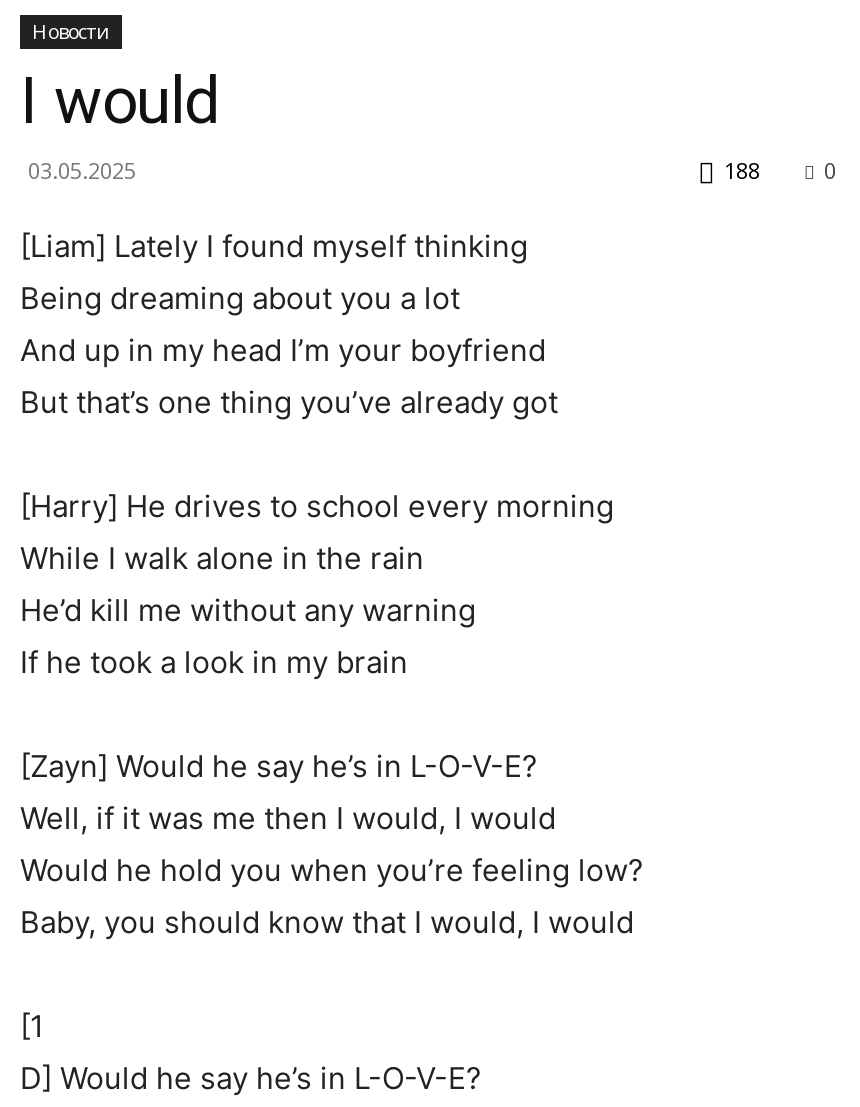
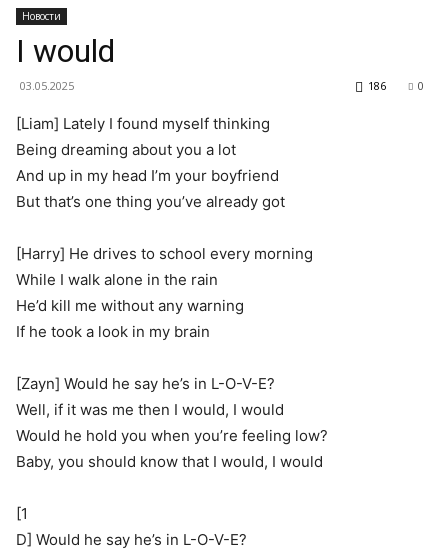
- 188
+ 186
